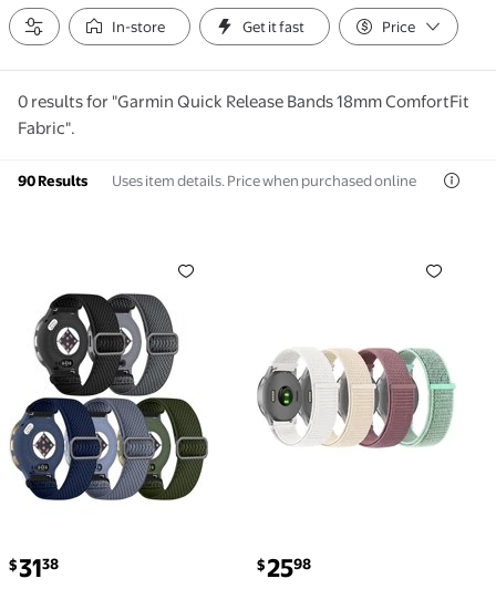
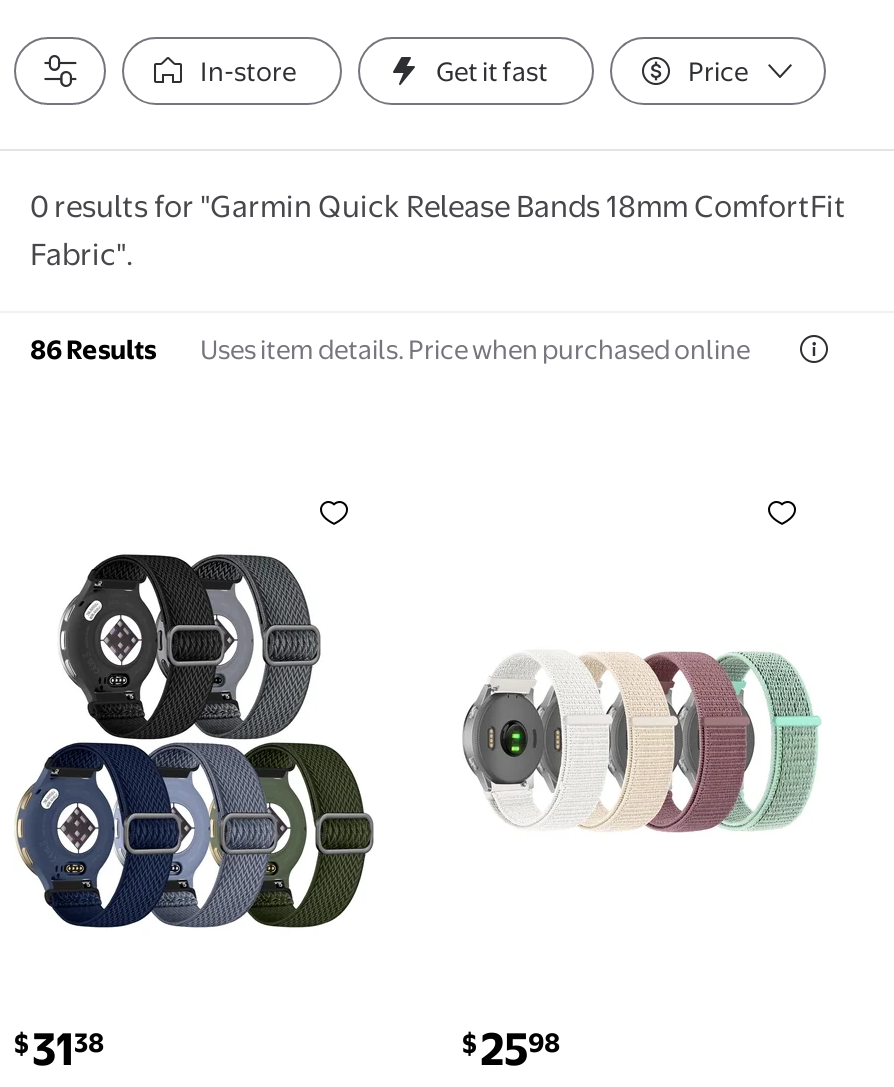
- 90 Results Uses item details. Price when purchased online
+ 86 Results Uses item details. Price when purchased online
